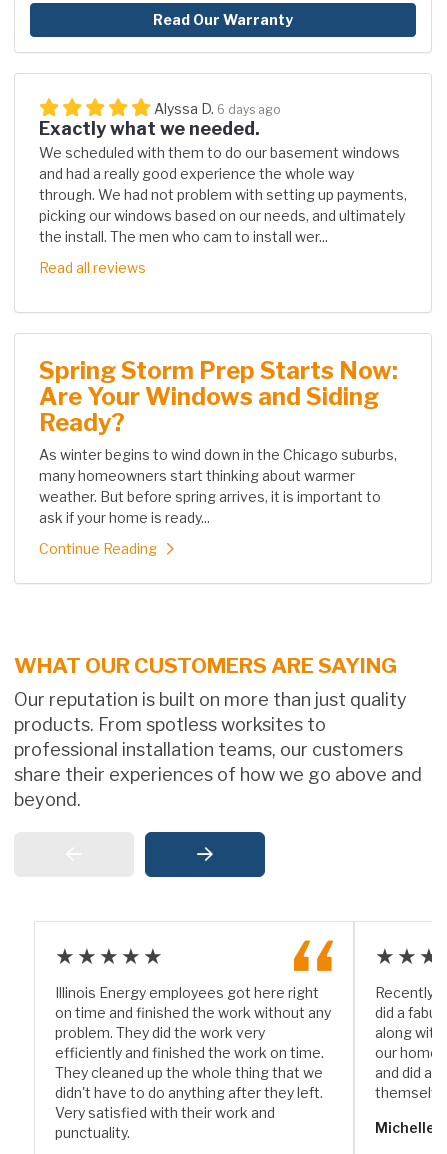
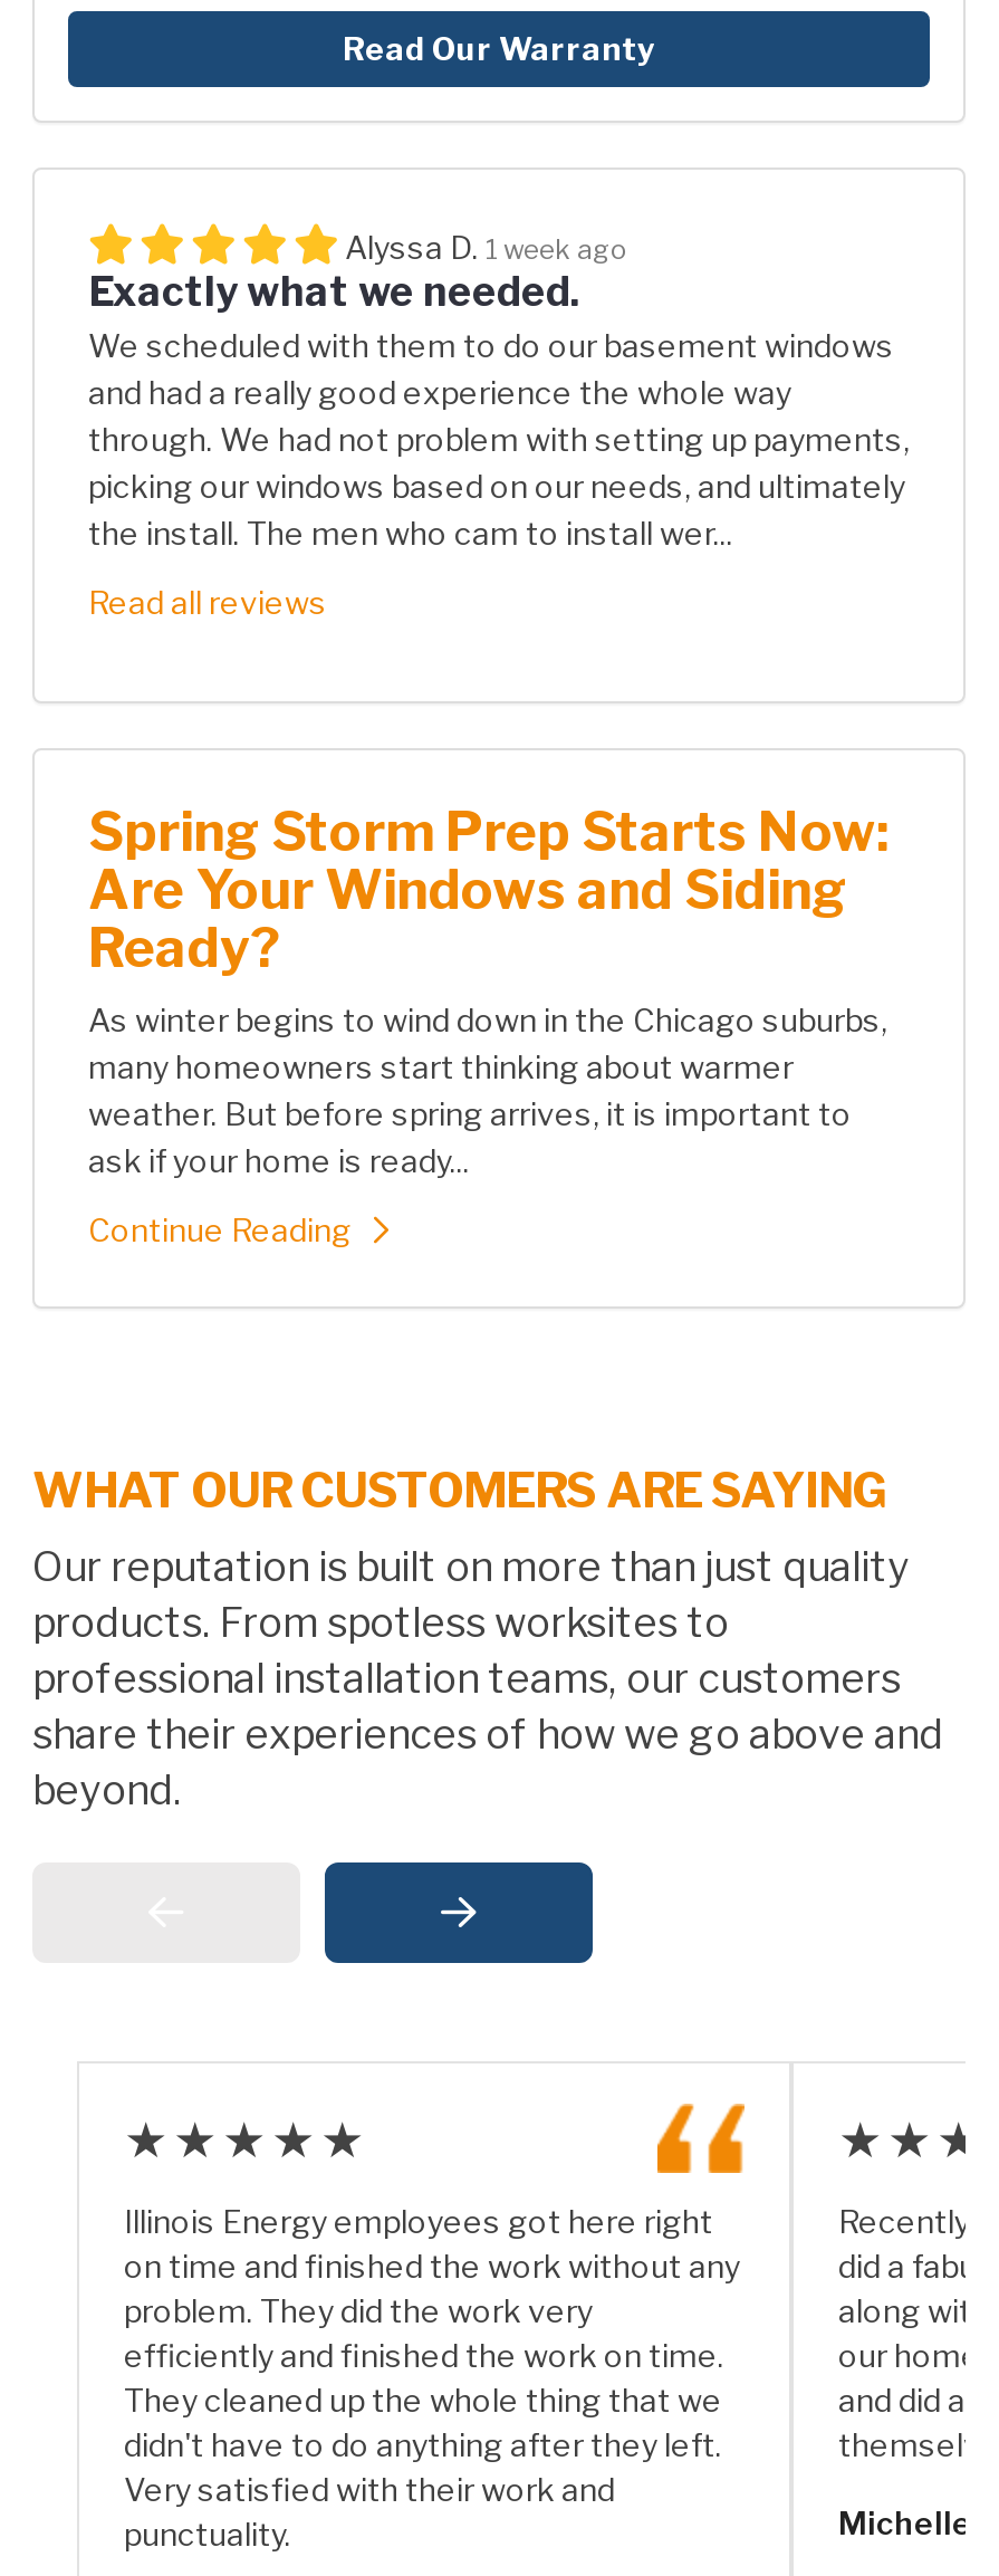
- Alyssa D. 6 days ago
+ Alyssa D. 1 week ago
